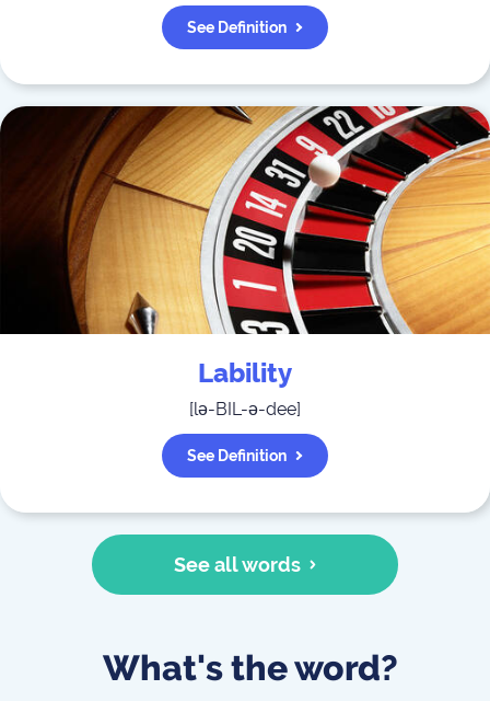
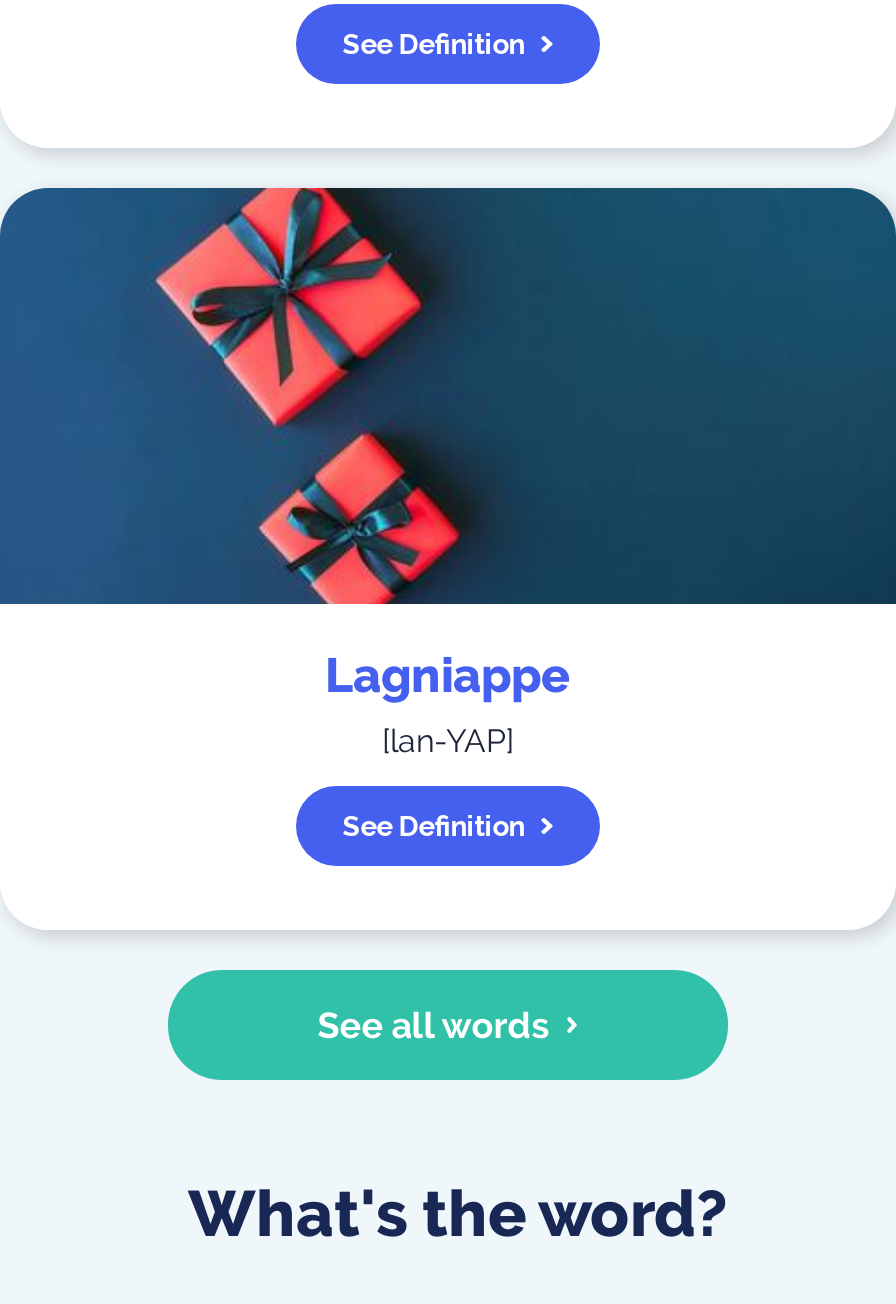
- [image]
- Lability
- [lə-BIL-ə-dee]
+ [image]
+ Lagniappe
+ [lan-YAP]
